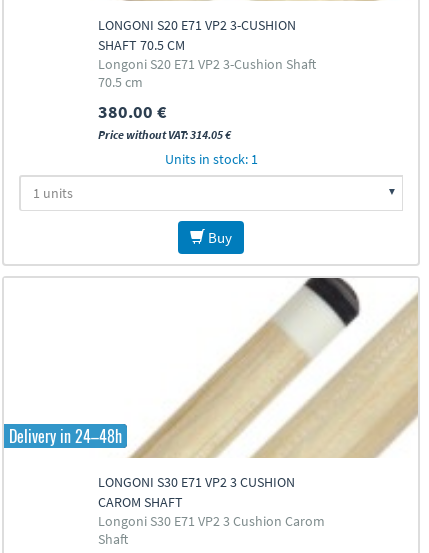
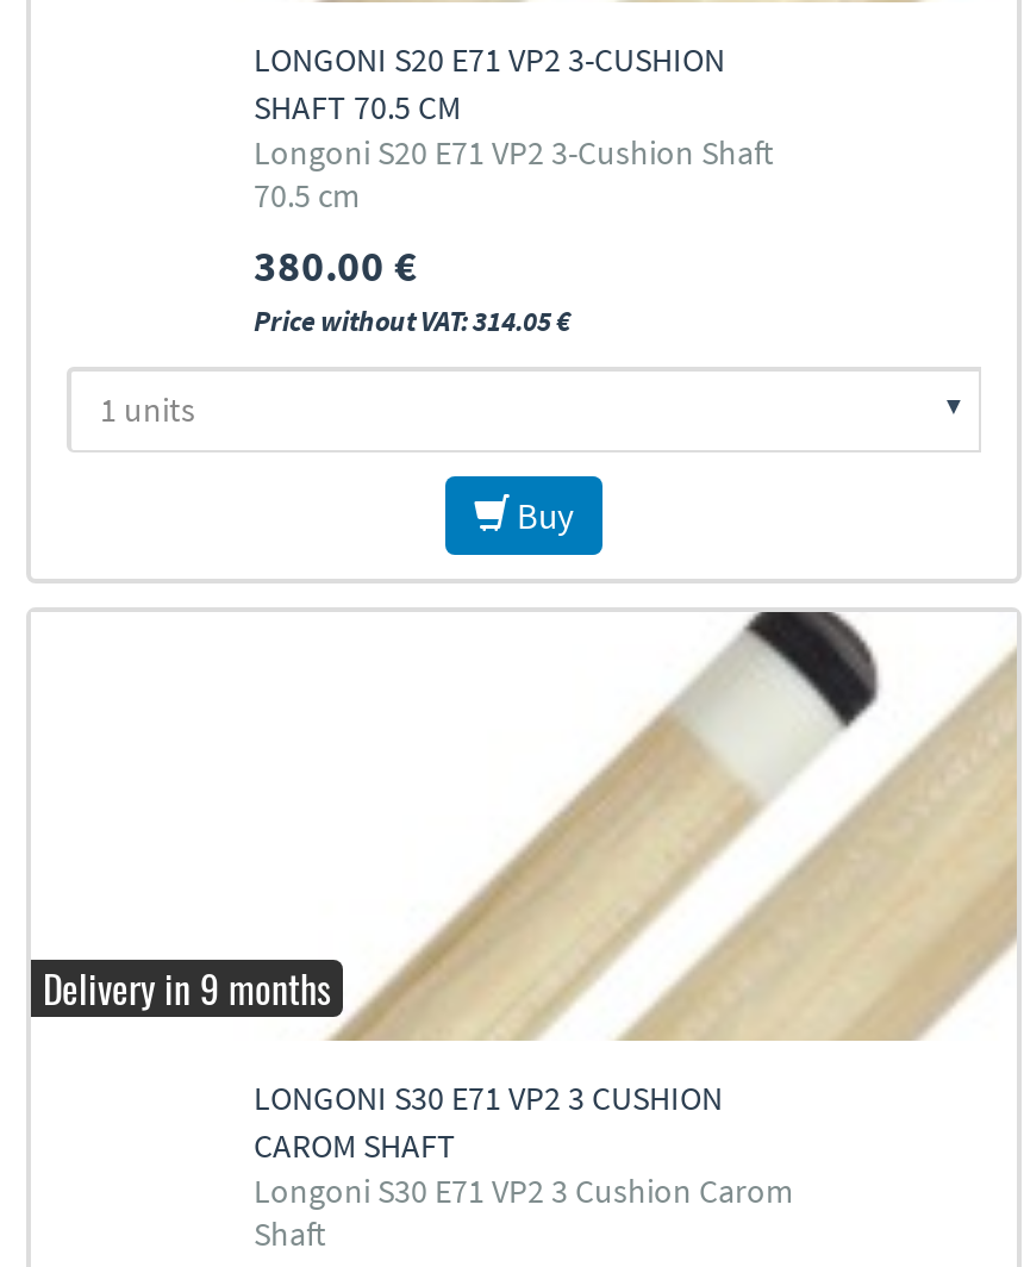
- Units in stock: 1

- Delivery in 24–48h
+ Delivery in 9 months
